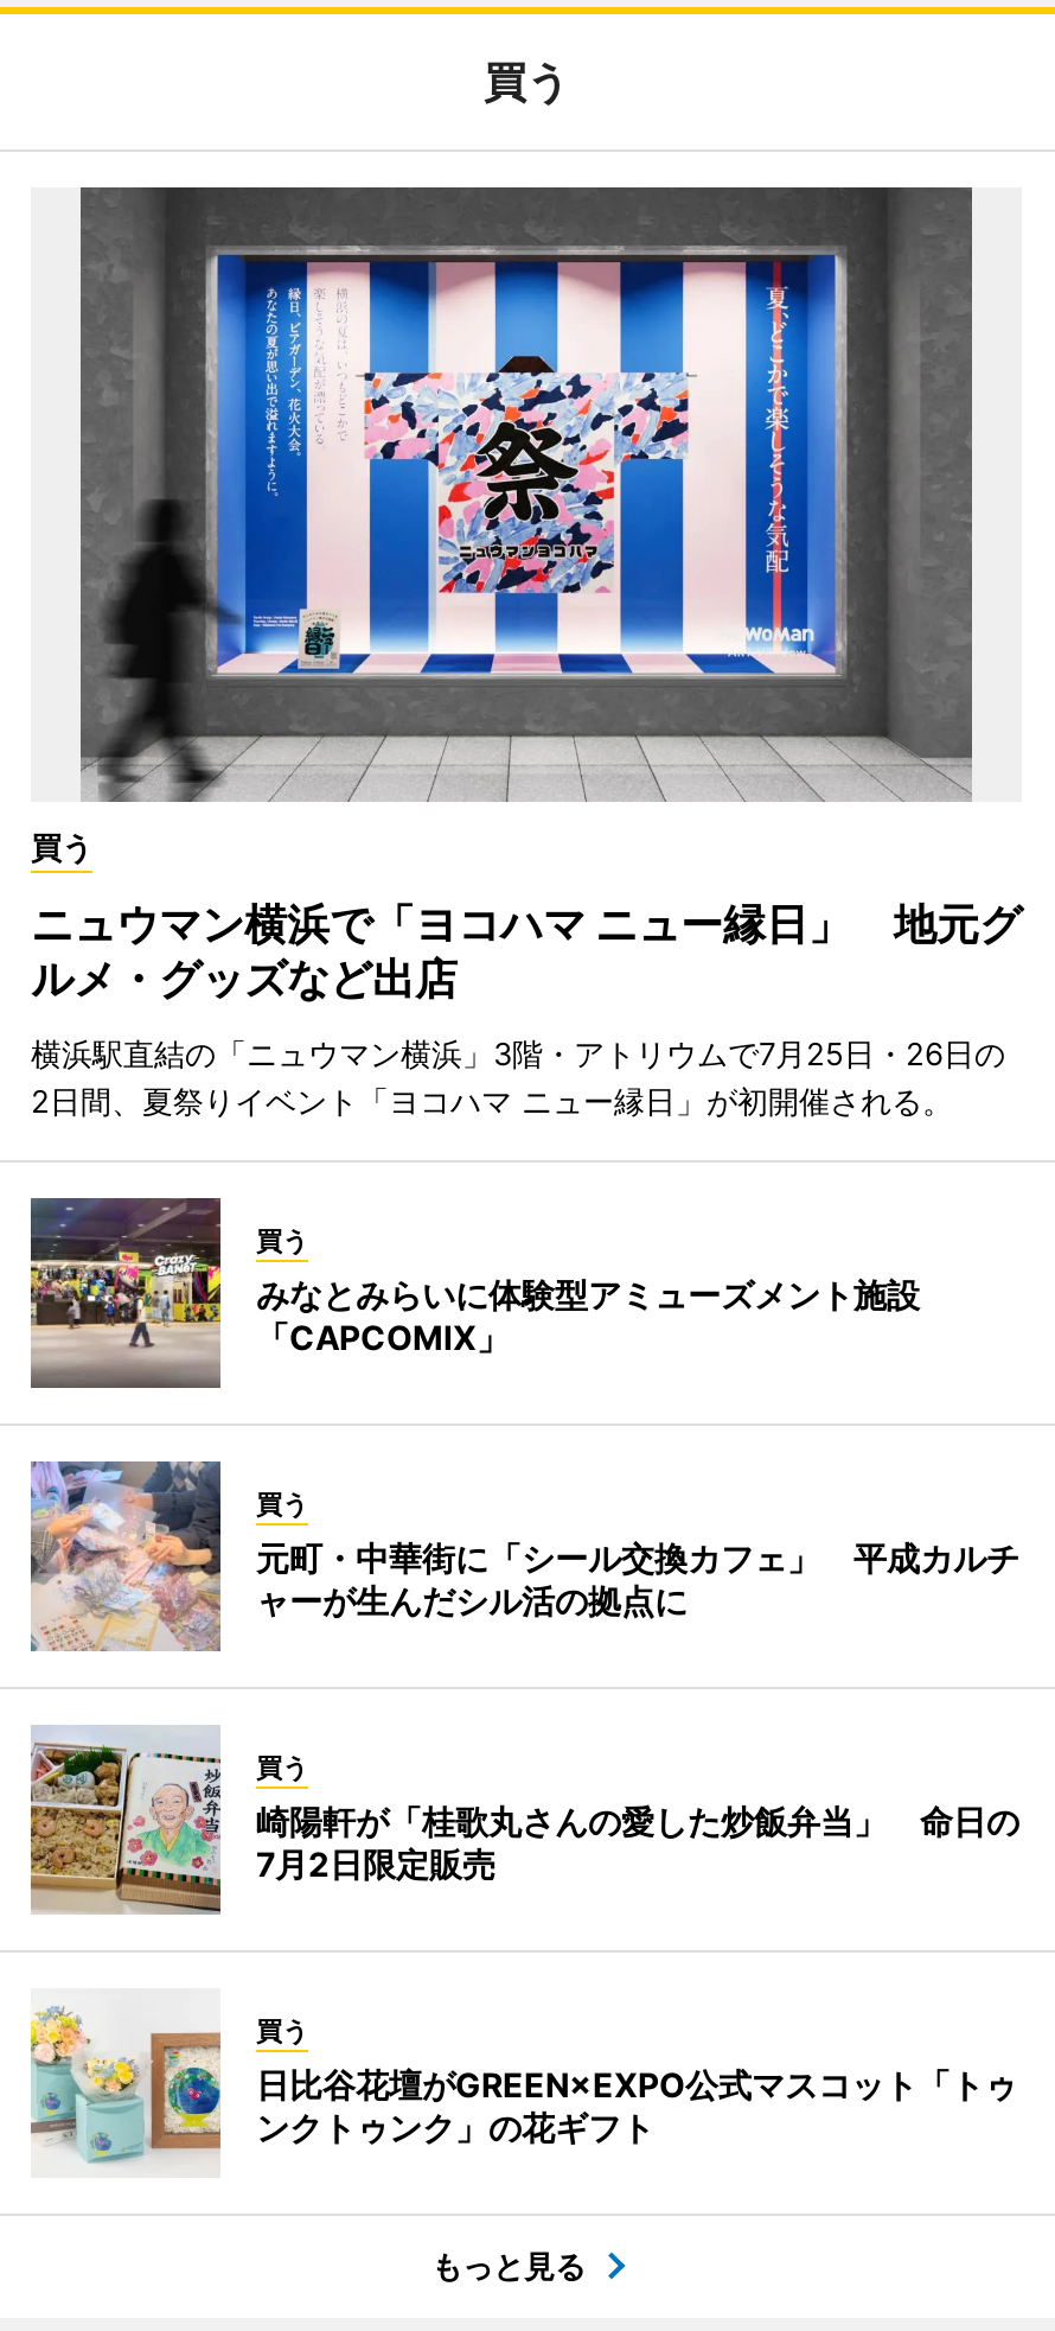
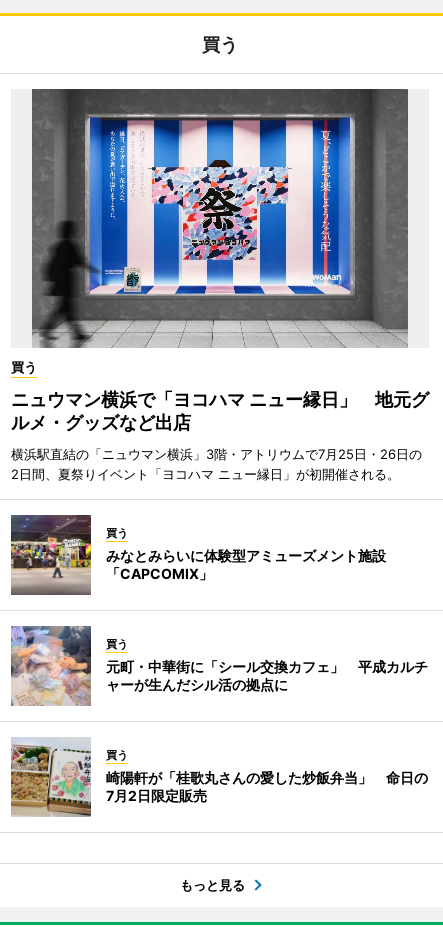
- [image]
- 買う
- 日比谷花壇がGREEN×EXPO公式マスコット「トゥ
- ンクトゥンク」の花ギフト
